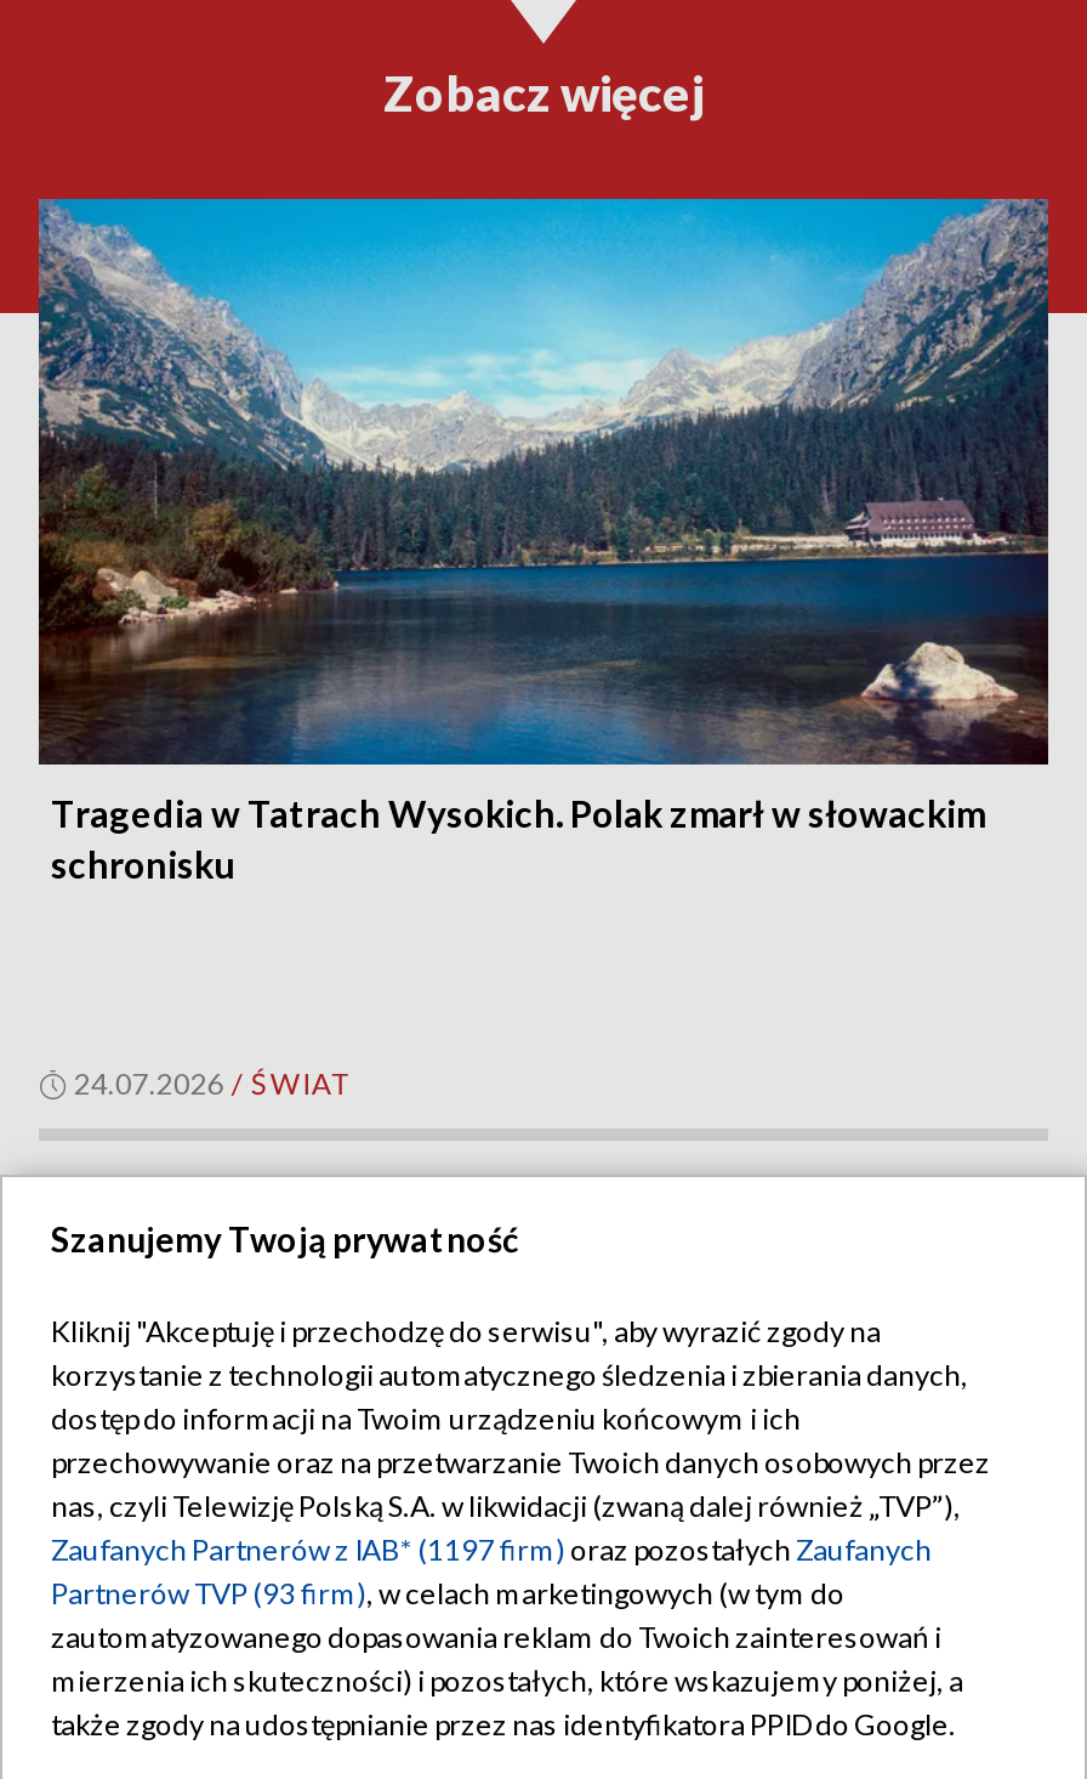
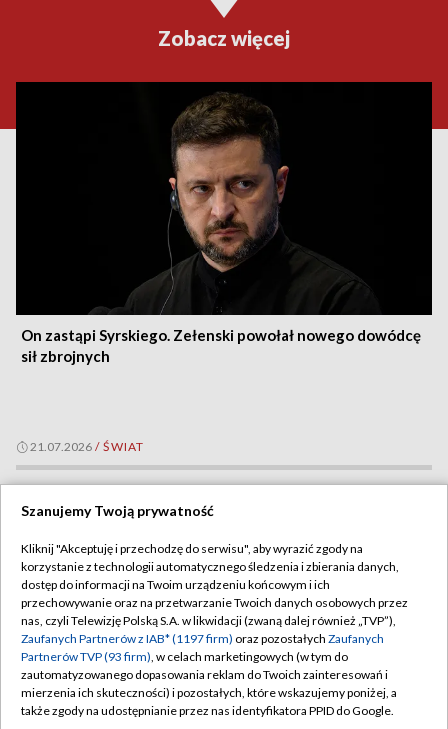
- [image]
- Tragedia w Tatrach Wysokich. Polak zmarł w słowackim
- schronisku
+ [image]
+ On zastąpi Syrskiego. Zełenski powołał nowego dowódcę
+ sił zbrojnych

- 24.07.2026 / ŚWIAT
+ 21.07.2026 / ŚWIAT
